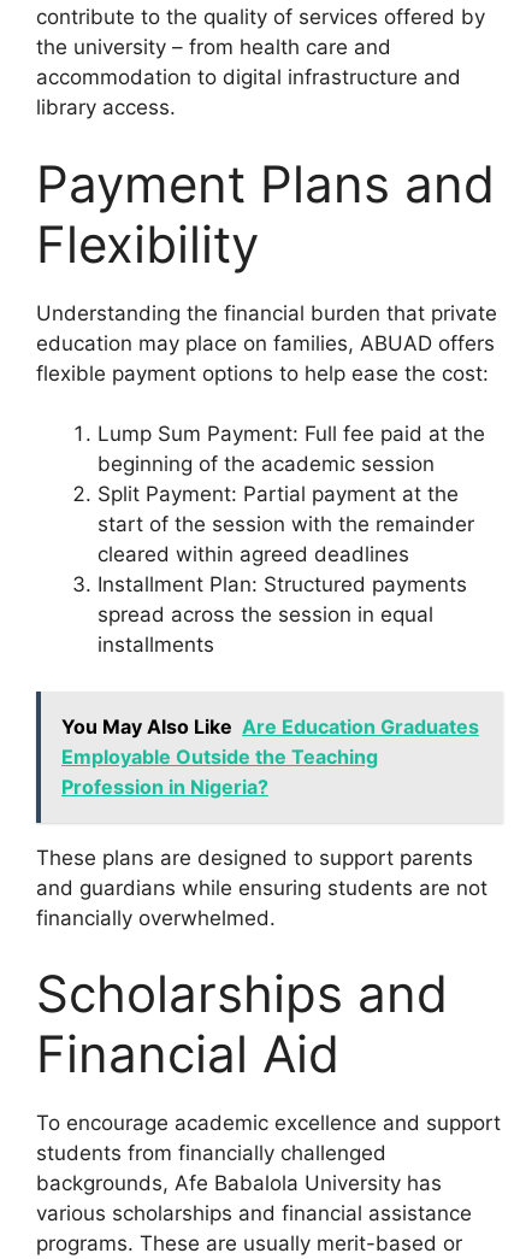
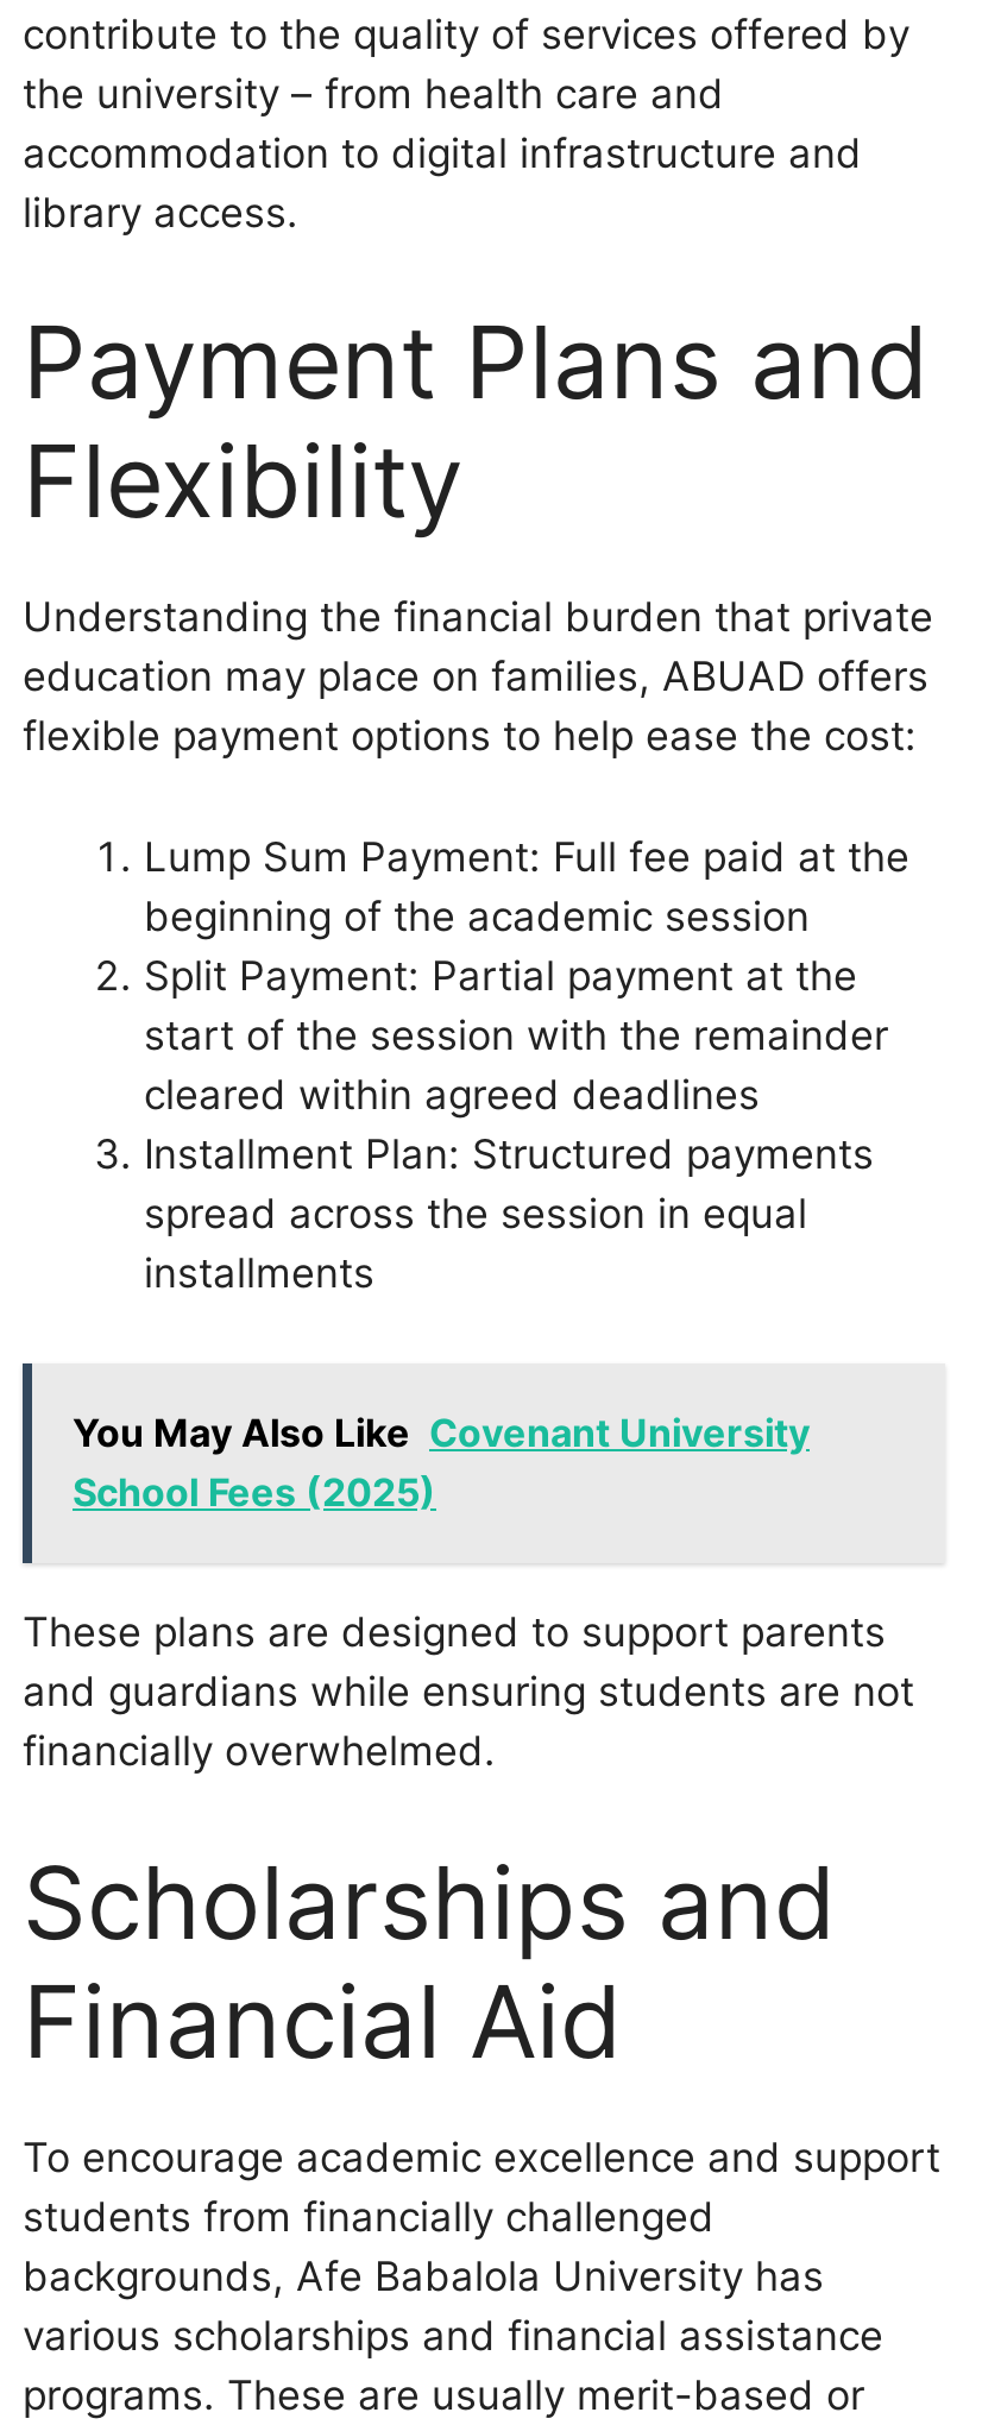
- You May Also Like Are Education Graduates
- Employable Outside the Teaching
- Profession in Nigeria?
+ You May Also Like Covenant University
+ School Fees (2025)
